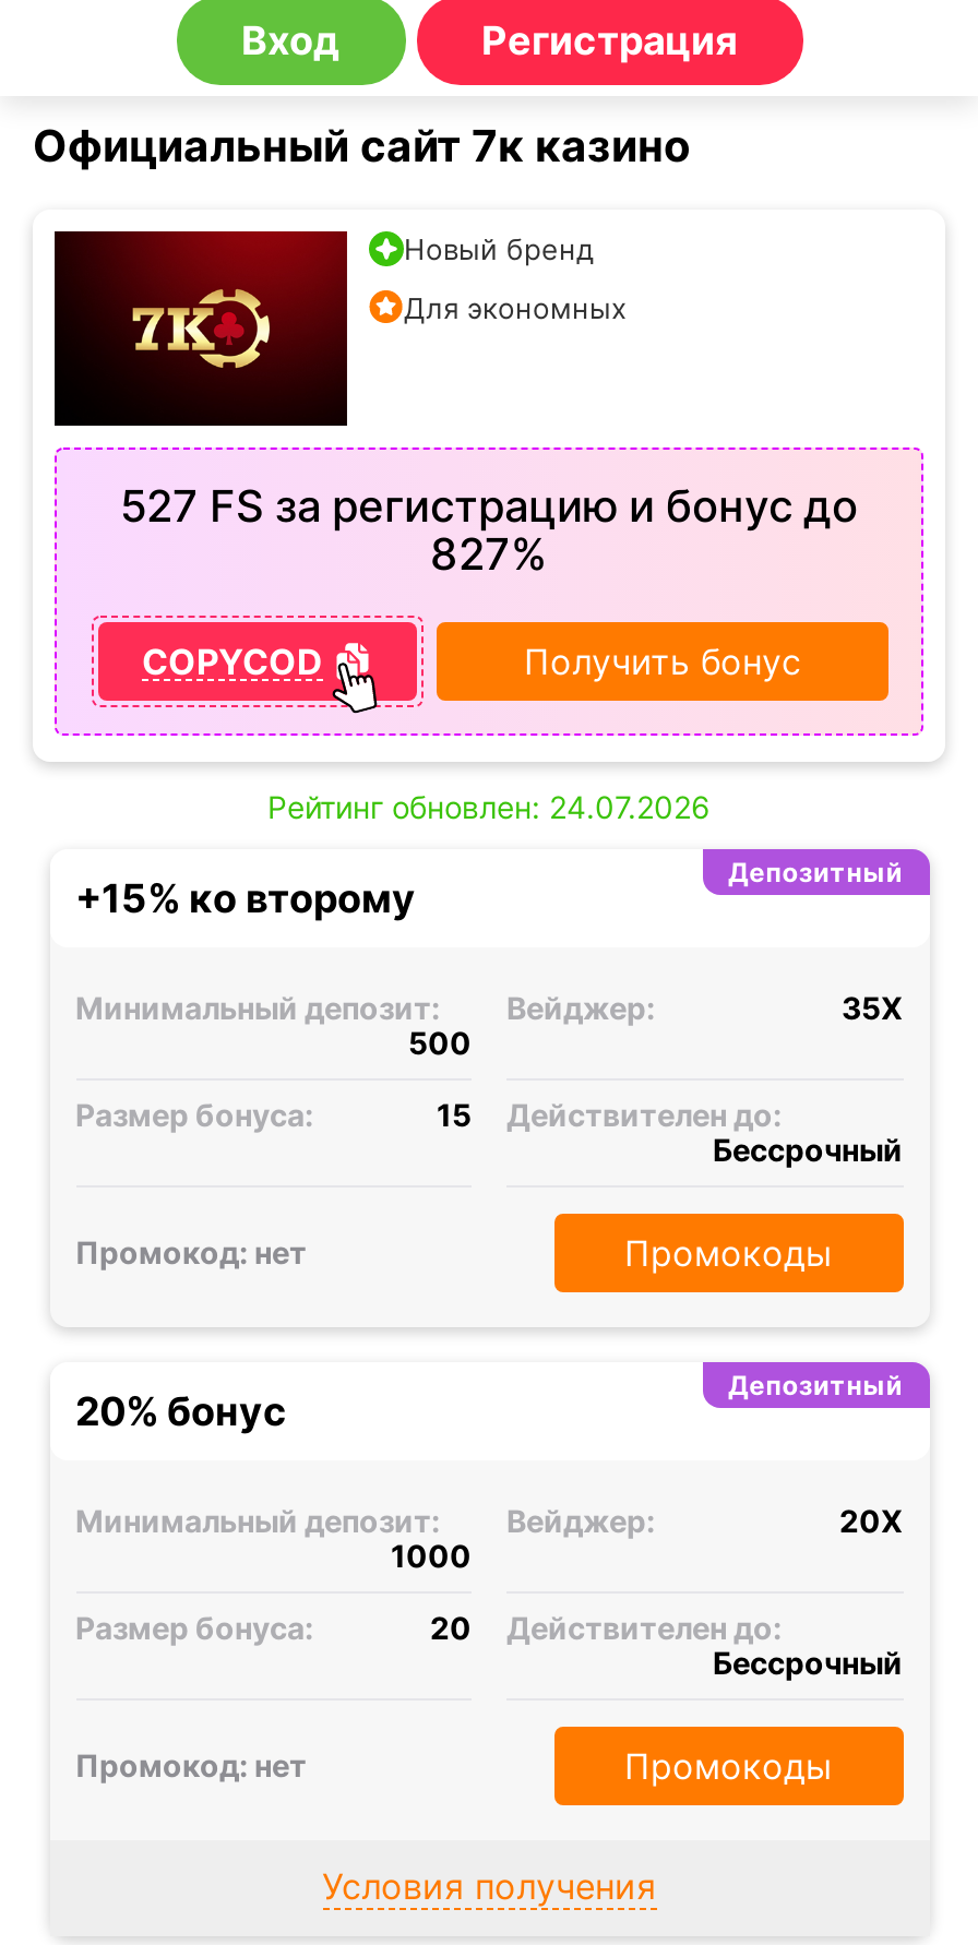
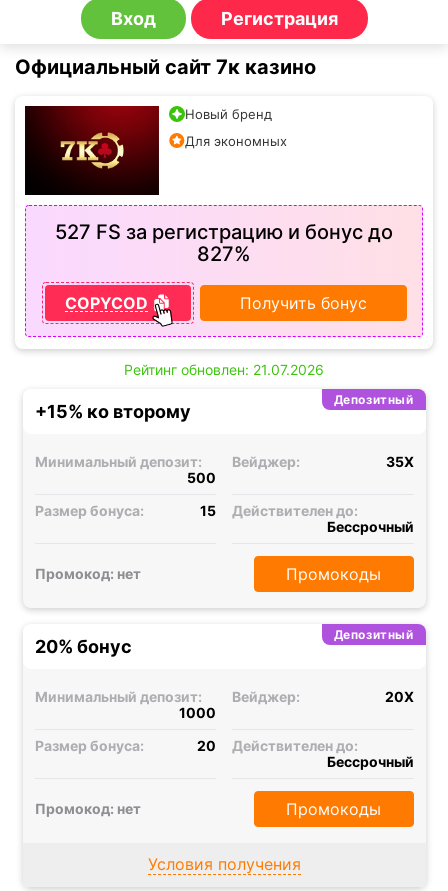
- Рейтинг обновлен: 24.07.2026
+ Рейтинг обновлен: 21.07.2026
